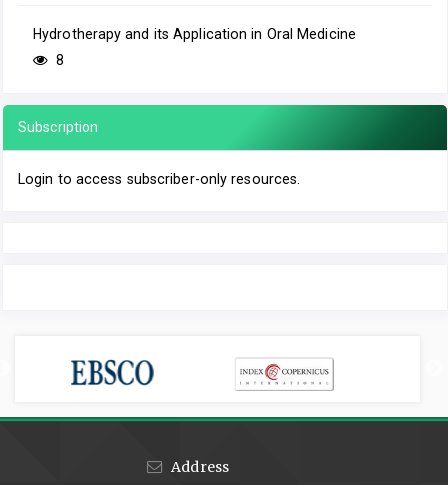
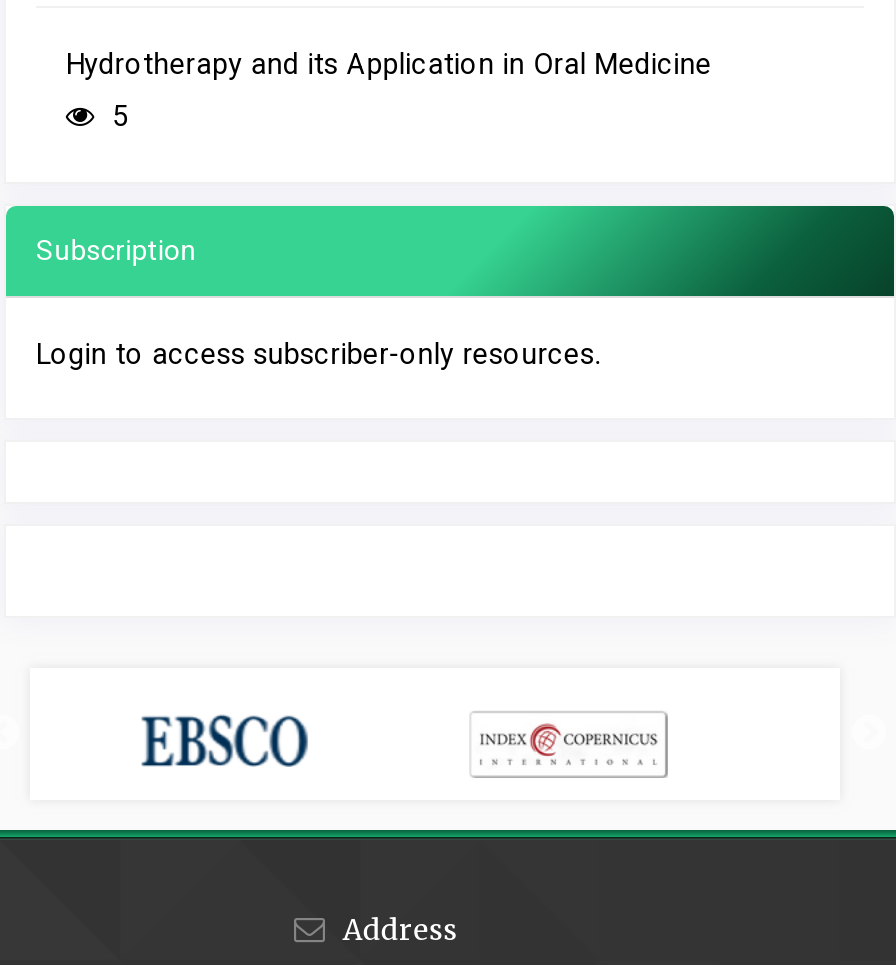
- 8
+ 5
